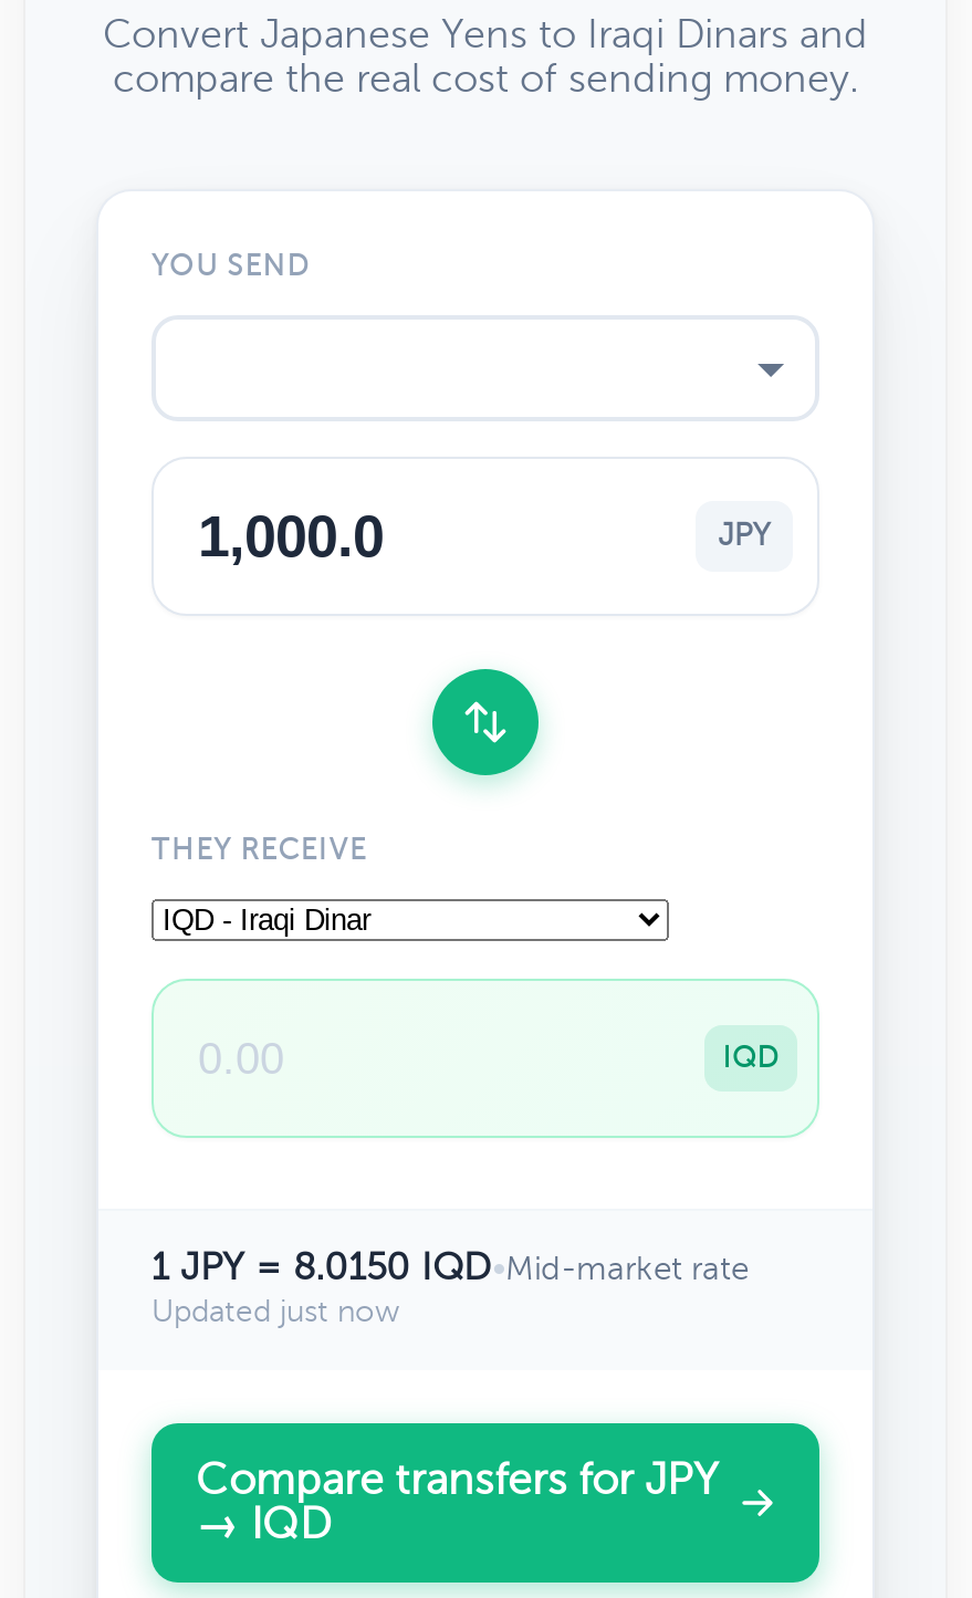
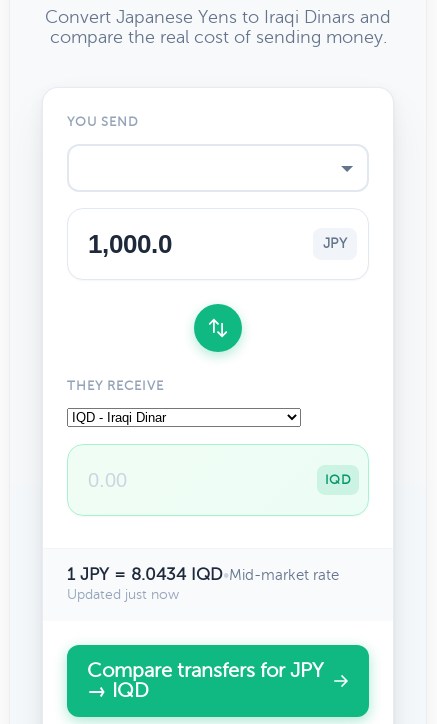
- 1 JPY = 8.0150 IQD • Mid-market rate
+ 1 JPY = 8.0434 IQD • Mid-market rate
